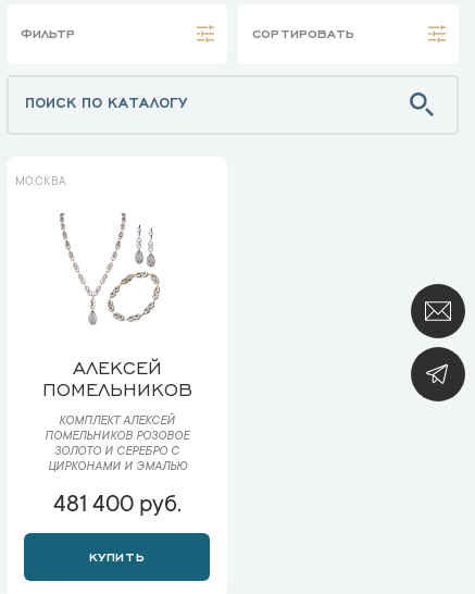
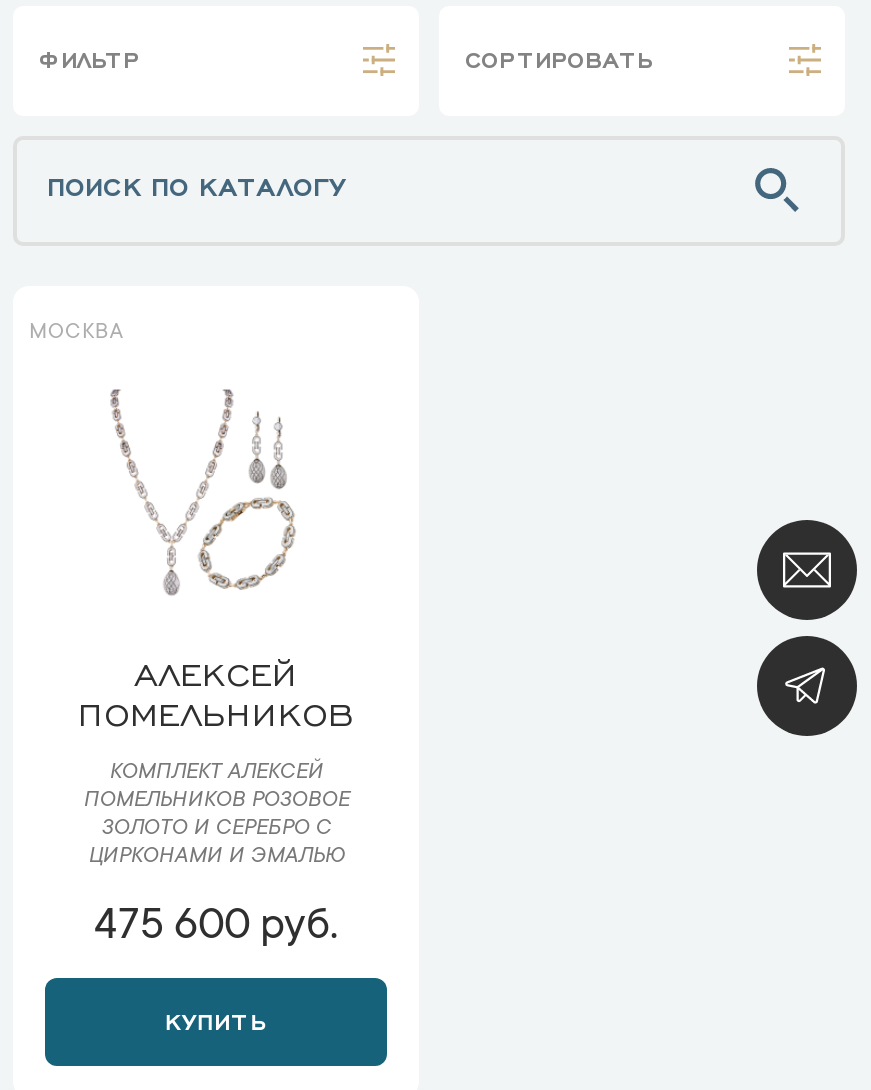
- 481 400 руб.
+ 475 600 руб.
